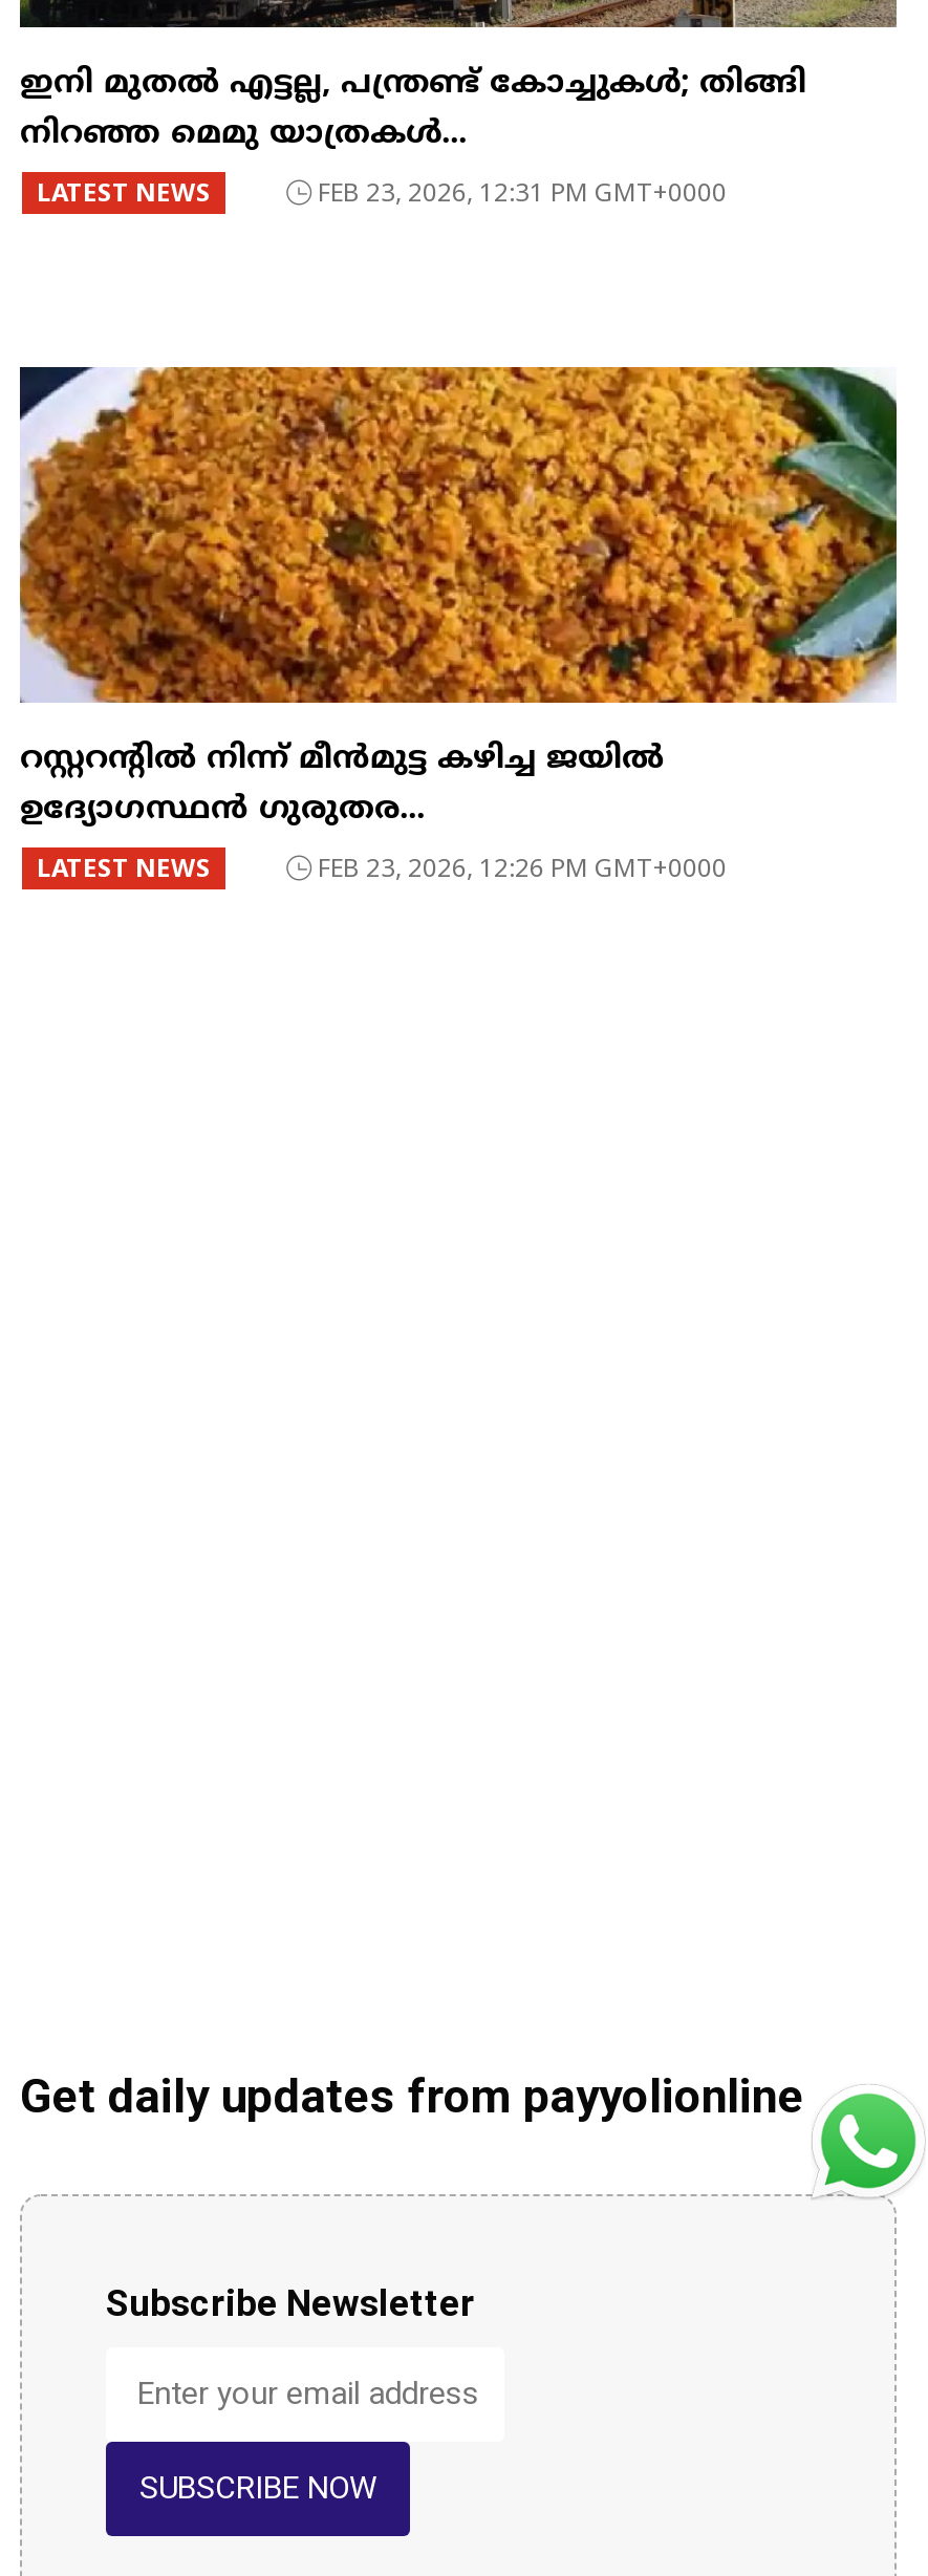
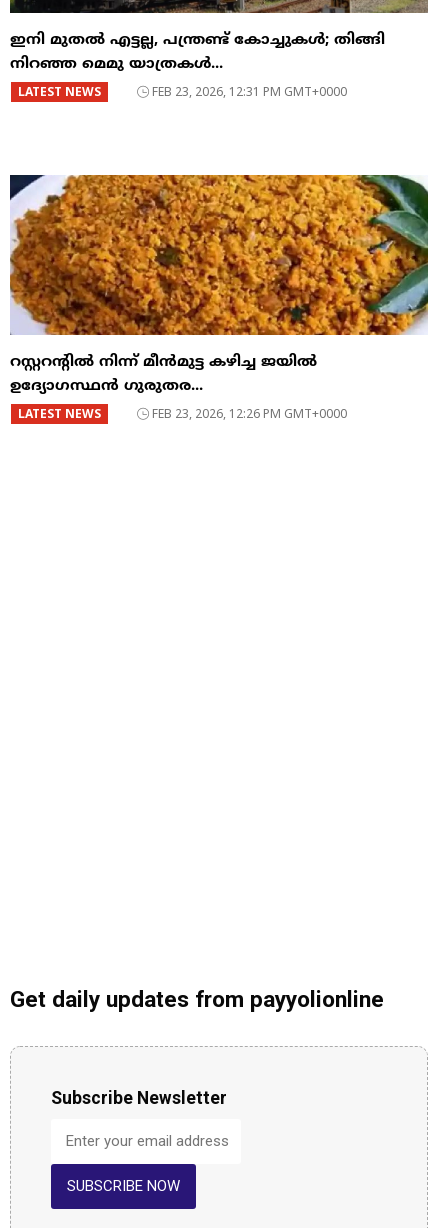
- [image]
